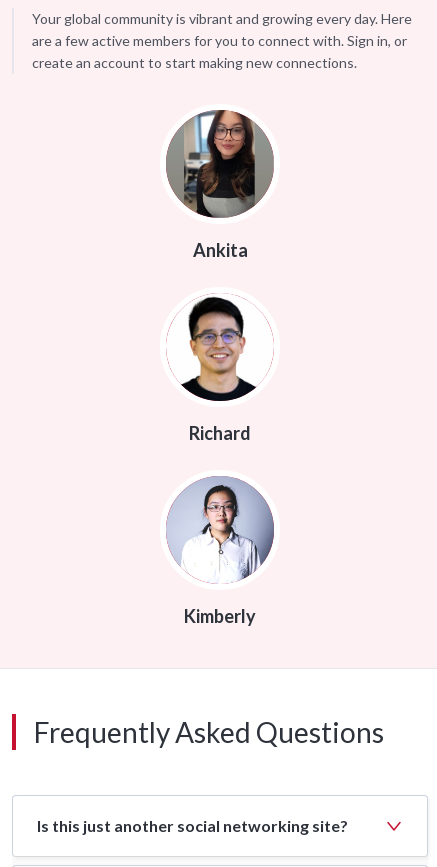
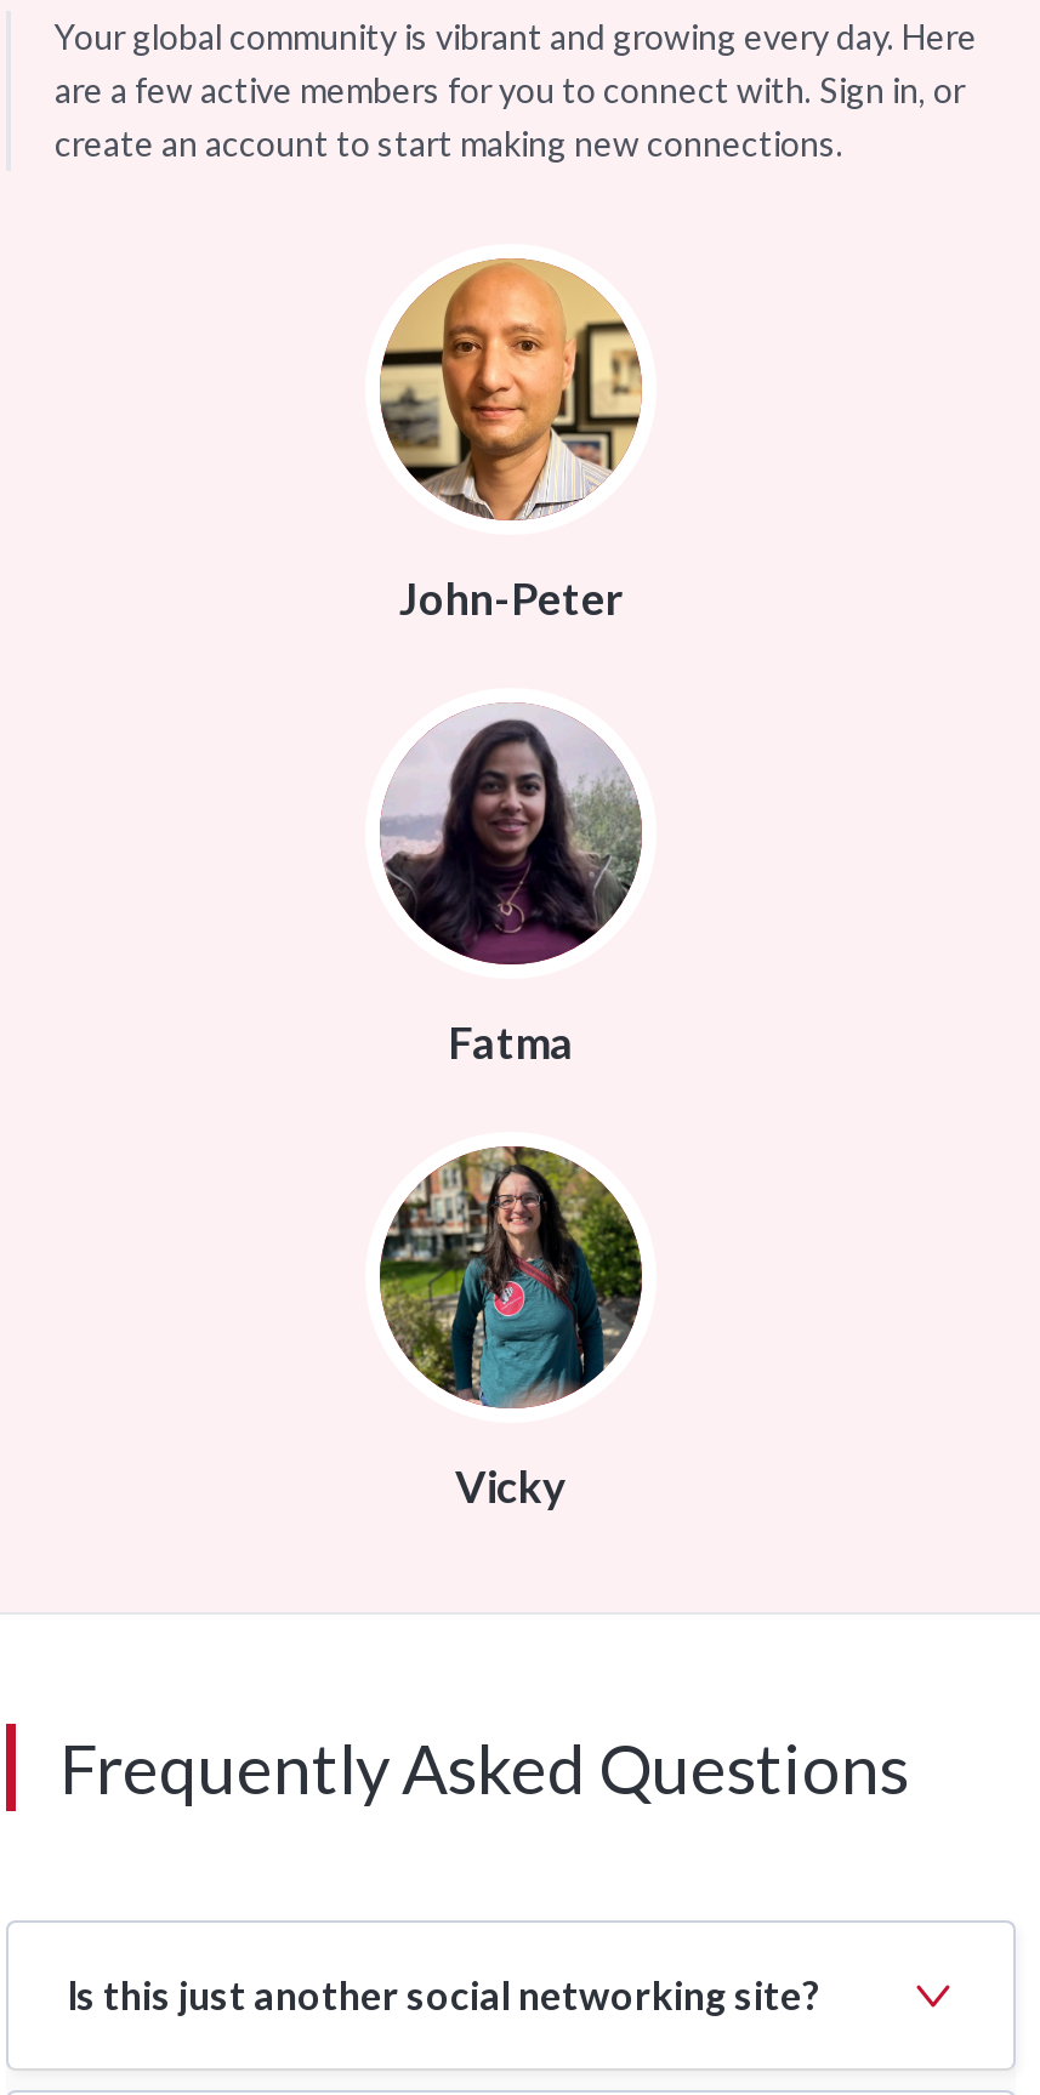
- [image]
- Ankita
+ [image]
+ John-Peter

- [image]
- Richard
+ [image]
+ Fatma

- [image]
- Kimberly
+ [image]
+ Vicky
